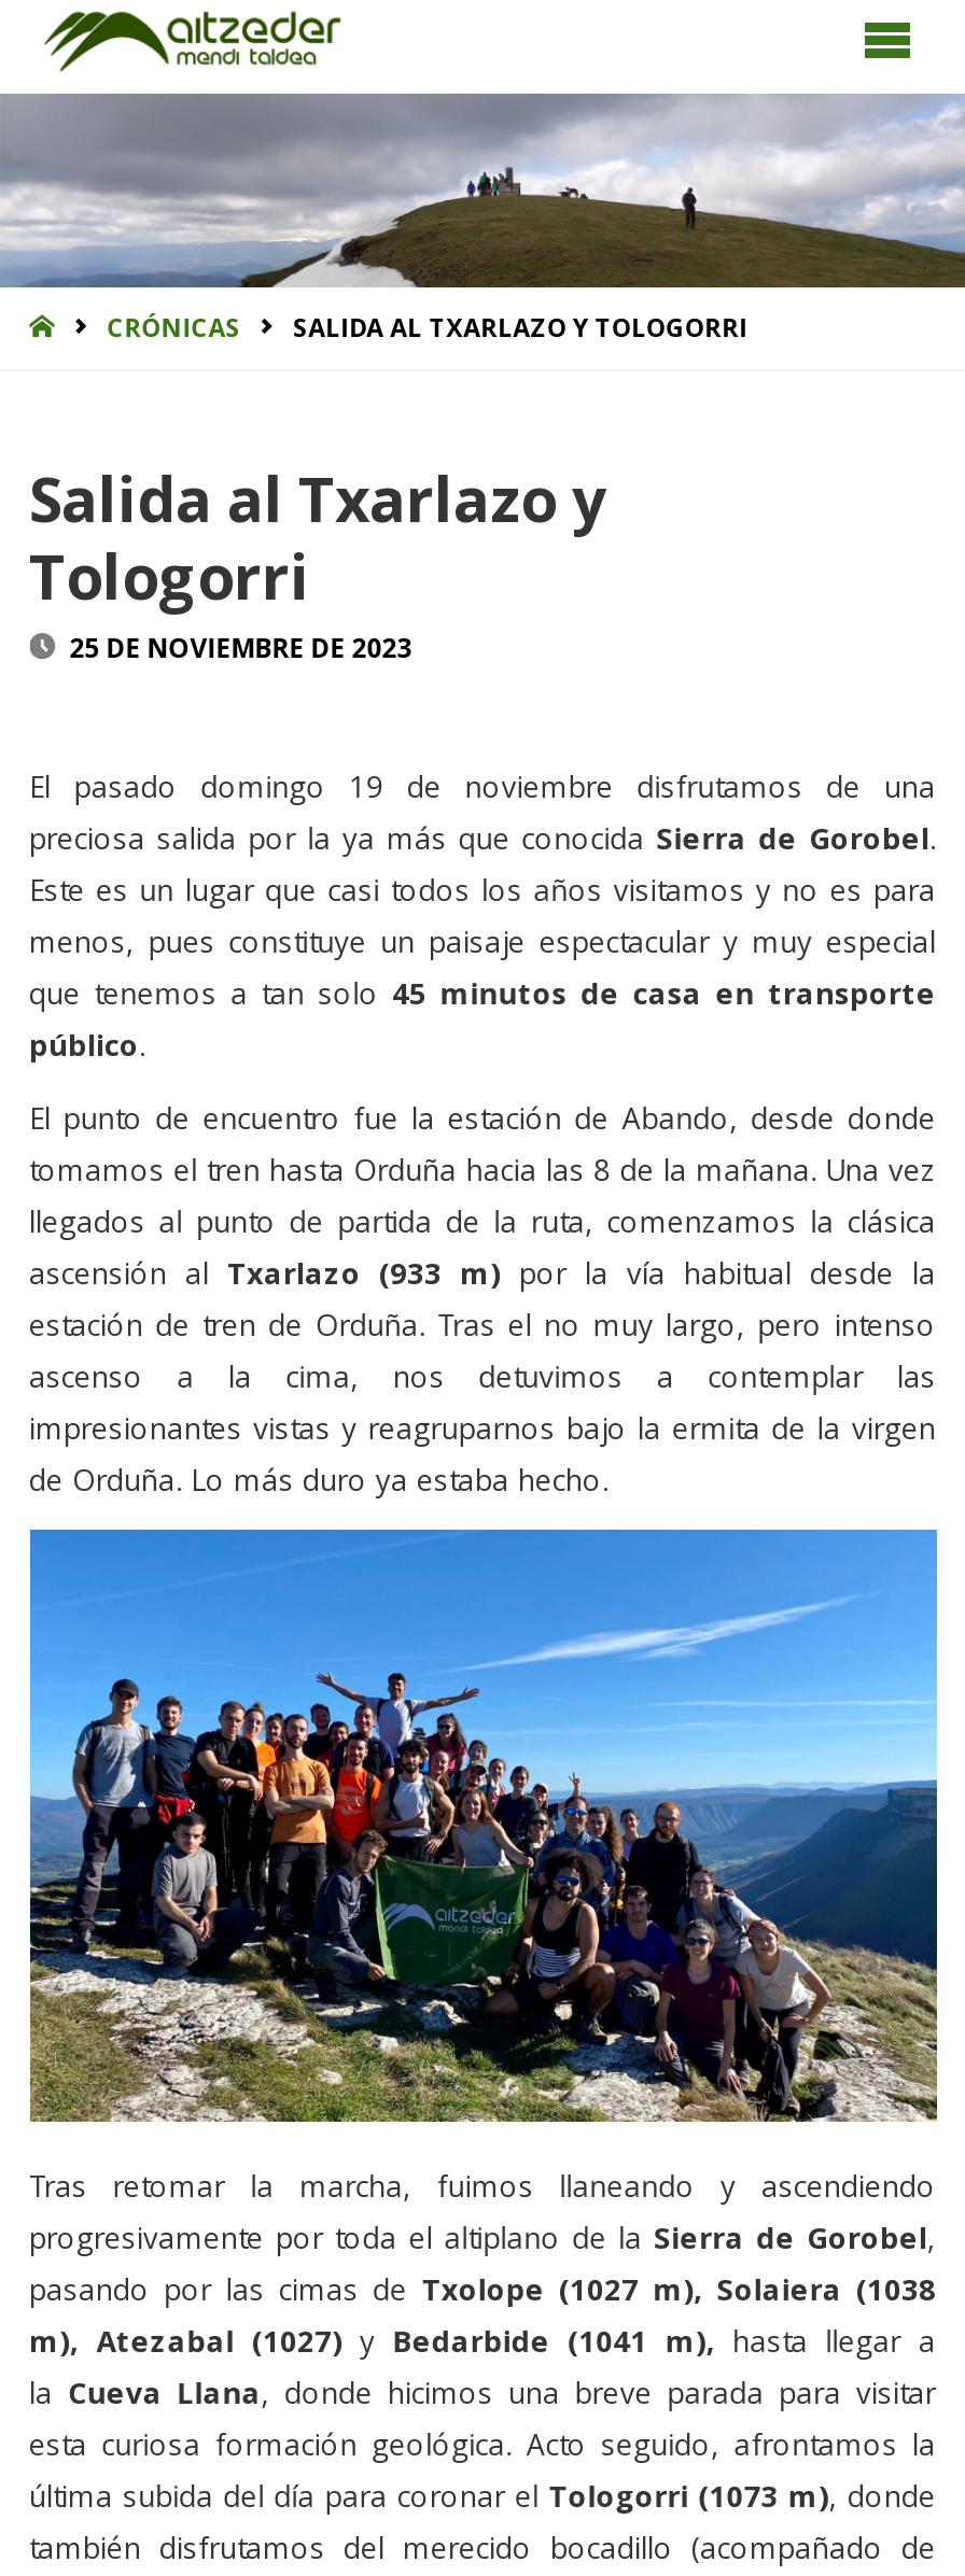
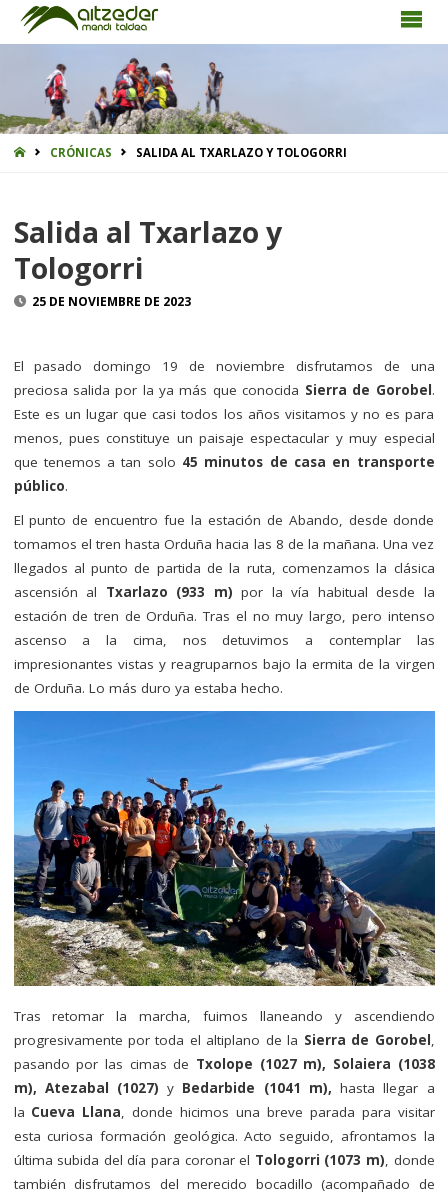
- [image]
+ [image]
